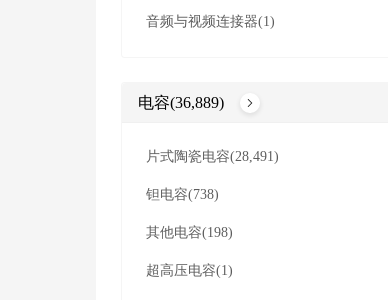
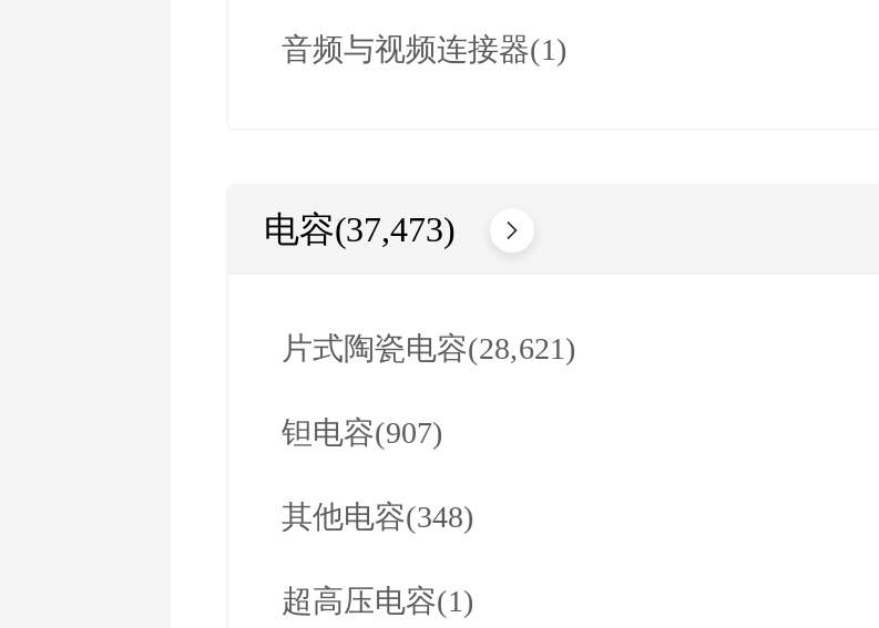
- 电容(36,889)
+ 电容(37,473)

- 片式陶瓷电容(28,491)
+ 片式陶瓷电容(28,621)

- 钽电容(738)
+ 钽电容(907)

- 其他电容(198)
+ 其他电容(348)
